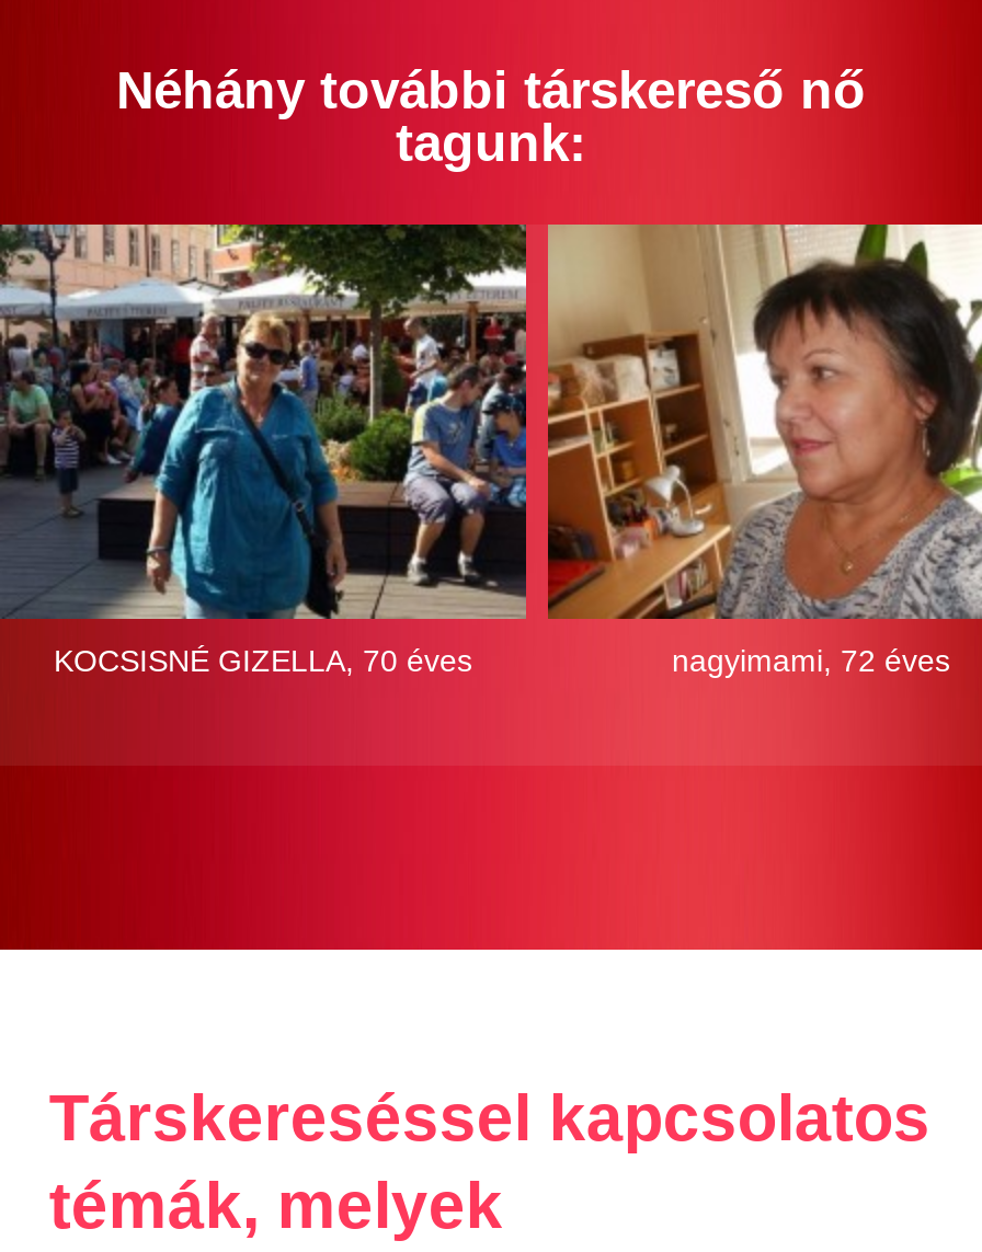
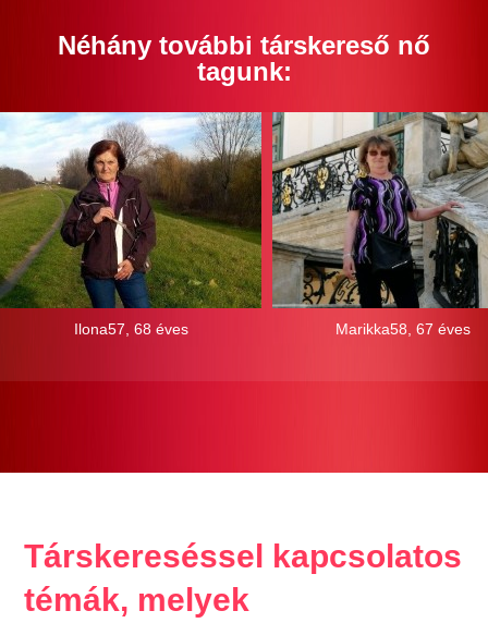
- [image]
- KOCSISNÉ GIZELLA, 70 éves
- nagyimami, 72 éves
+ [image]
+ Ilona57, 68 éves
+ Marikka58, 67 éves

- [image]
+ [image]
